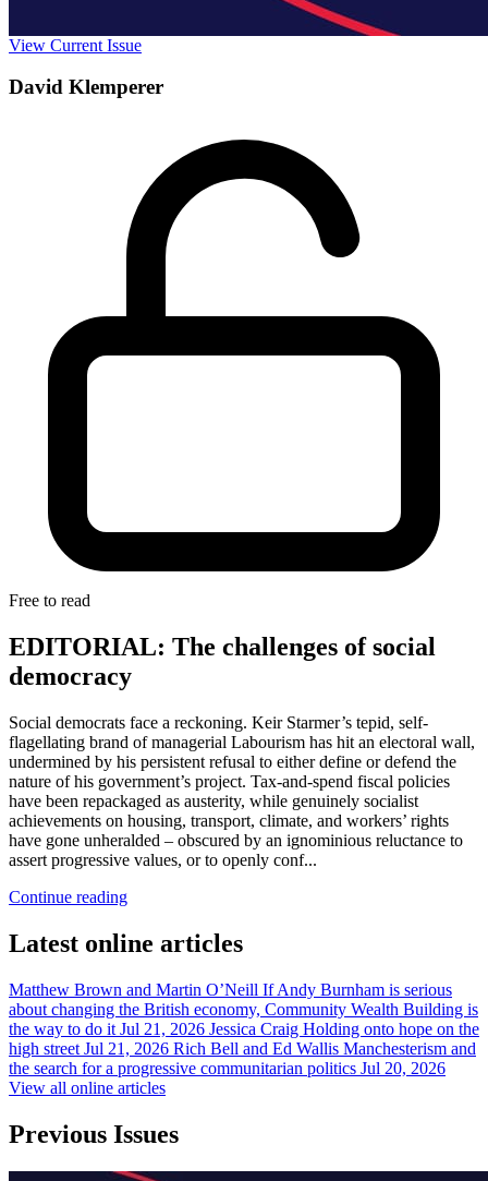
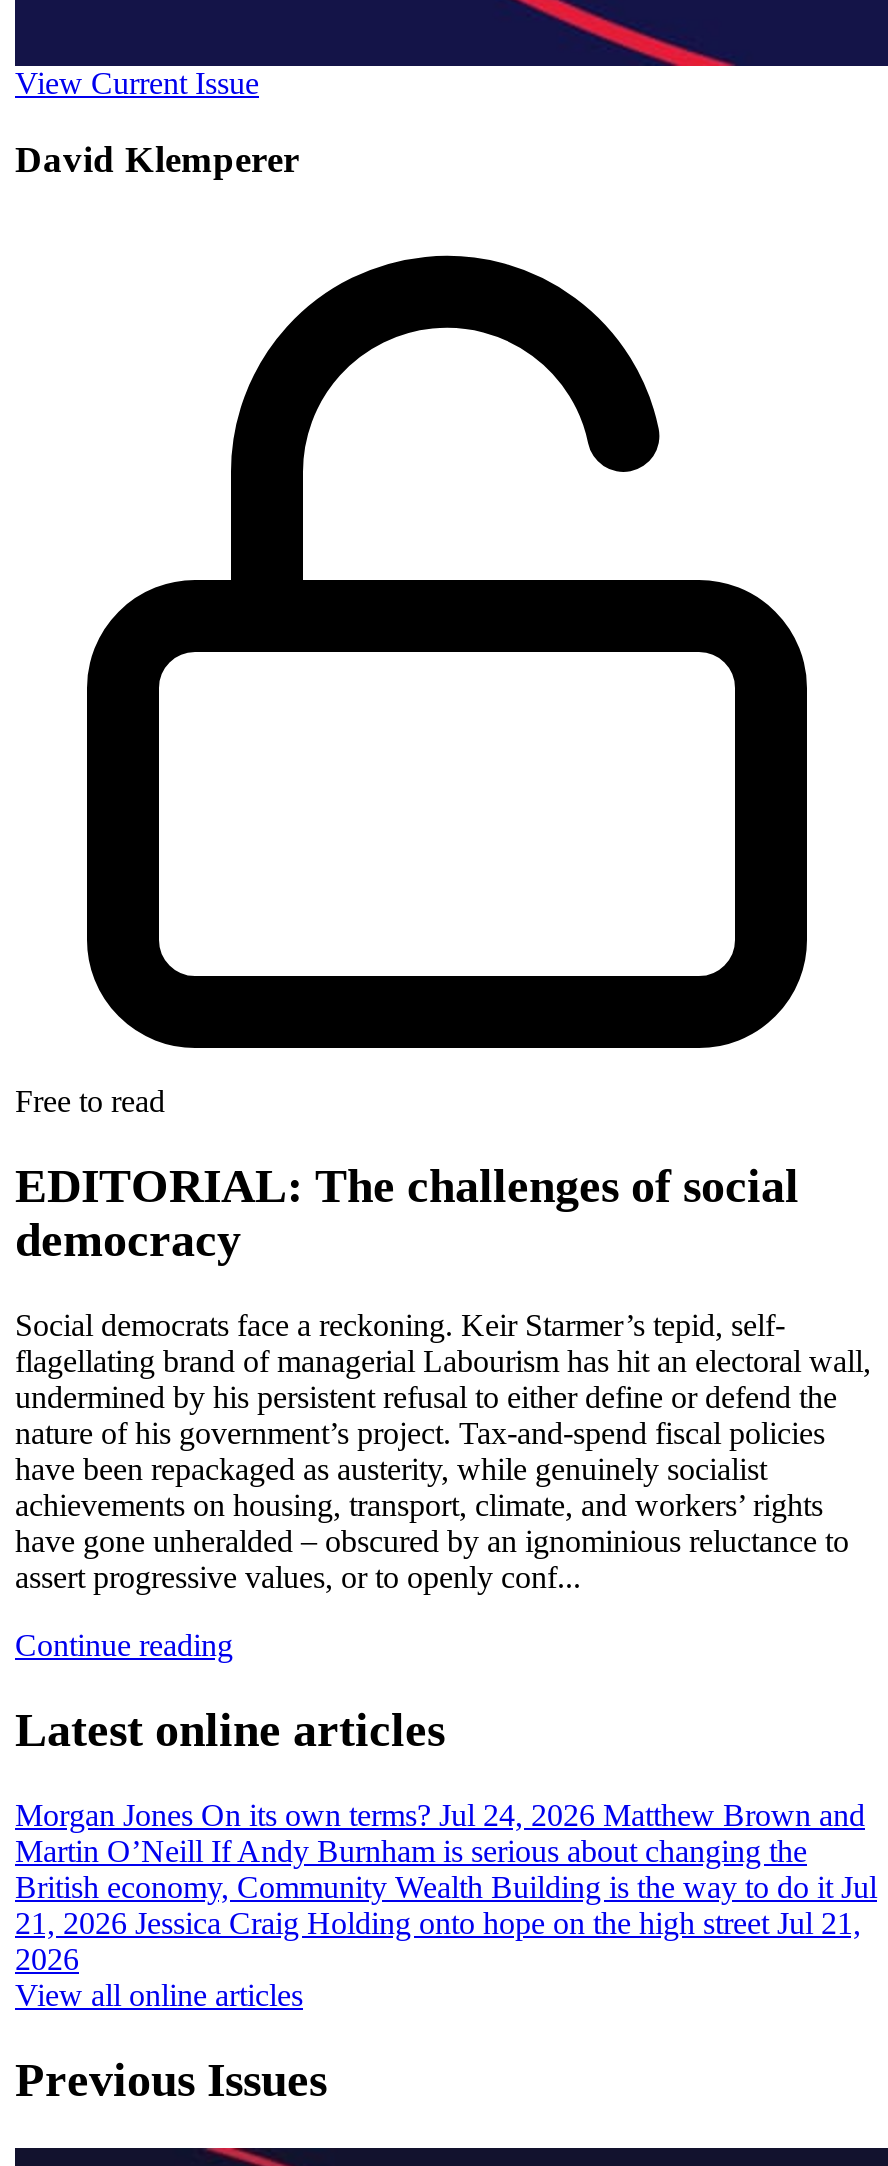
- Matthew Brown and Martin O’Neill If Andy Burnham is serious
- about changing the British economy, Community Wealth Building is
- the way to do it Jul 21, 2026 Jessica Craig Holding onto hope on the
- high street Jul 21, 2026 Rich Bell and Ed Wallis Manchesterism and
- the search for a progressive communitarian politics Jul 20, 2026
+ Morgan Jones On its own terms? Jul 24, 2026 Matthew Brown and
+ Martin O’Neill If Andy Burnham is serious about changing the
+ British economy, Community Wealth Building is the way to do it Jul
+ 21, 2026 Jessica Craig Holding onto hope on the high street Jul 21,
+ 2026
